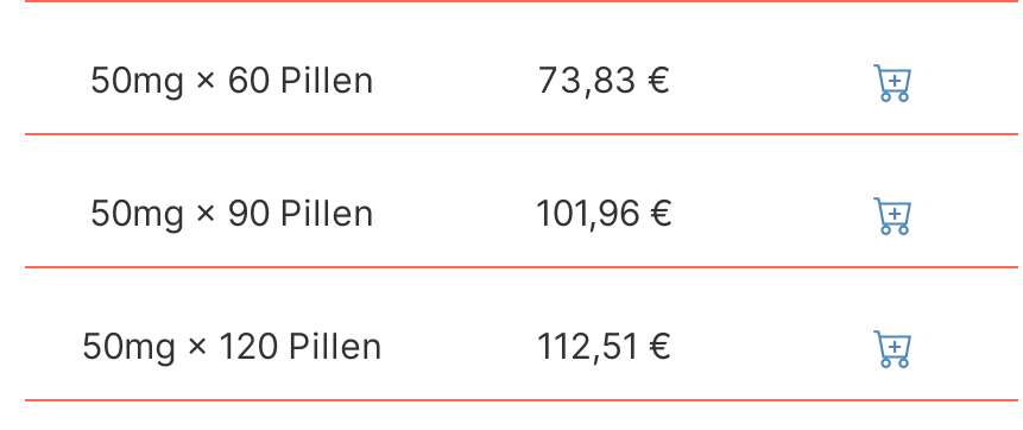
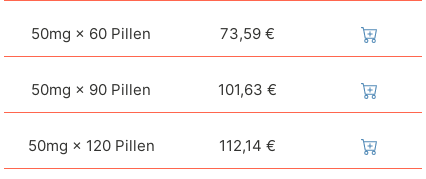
- 73,83 €
+ 73,59 €

- 101,96 €
+ 101,63 €

- 112,51 €
+ 112,14 €
